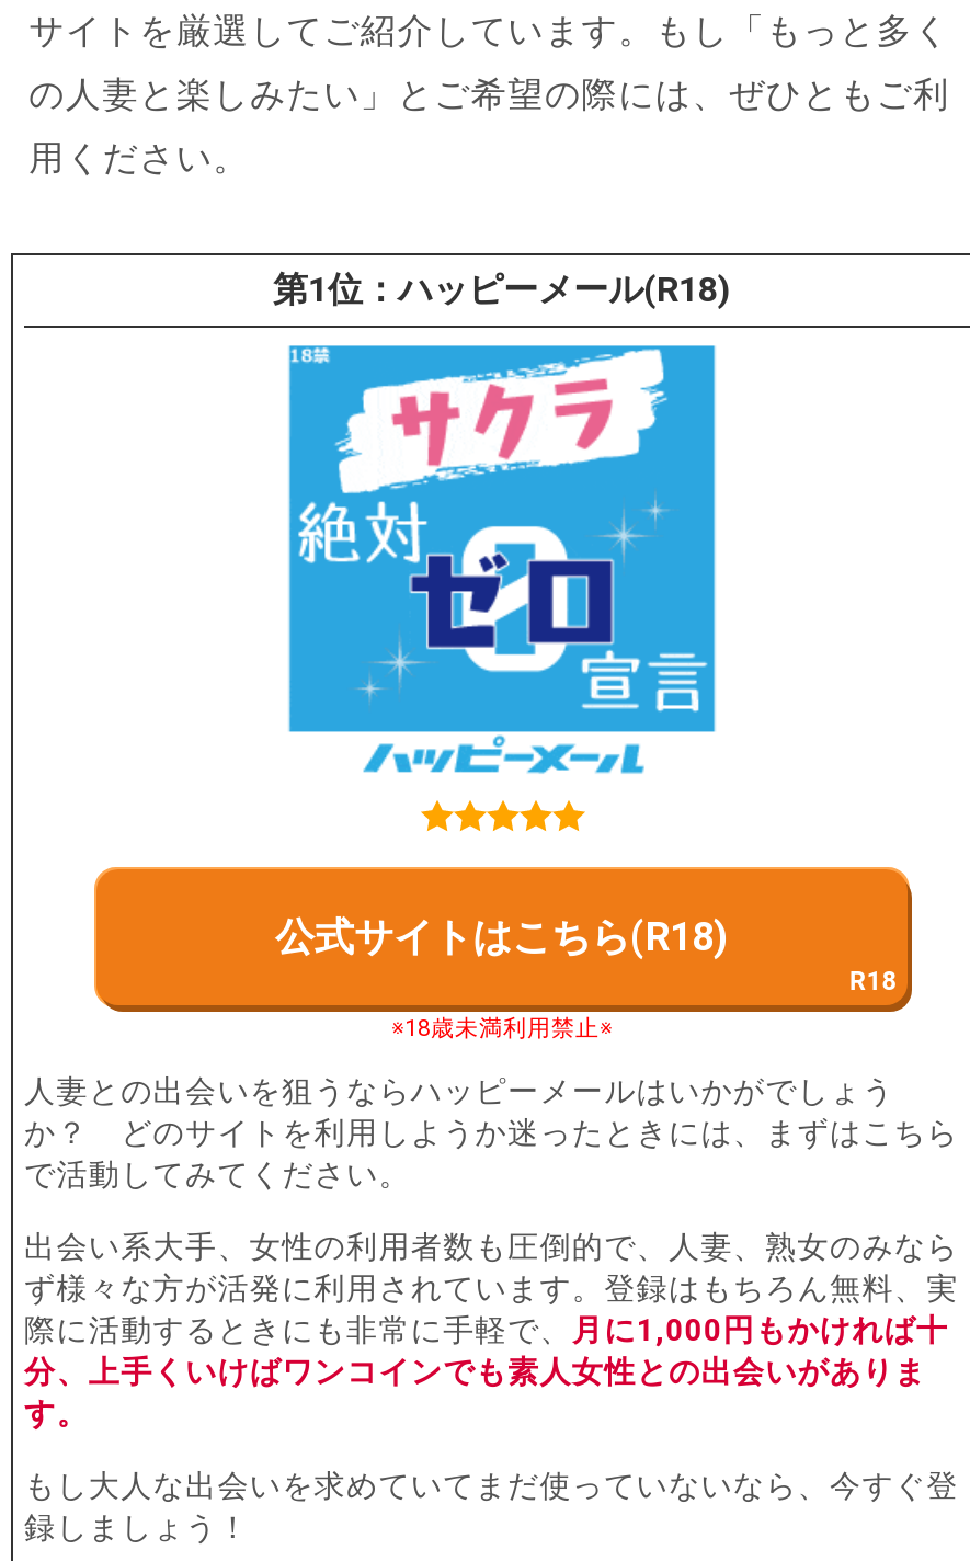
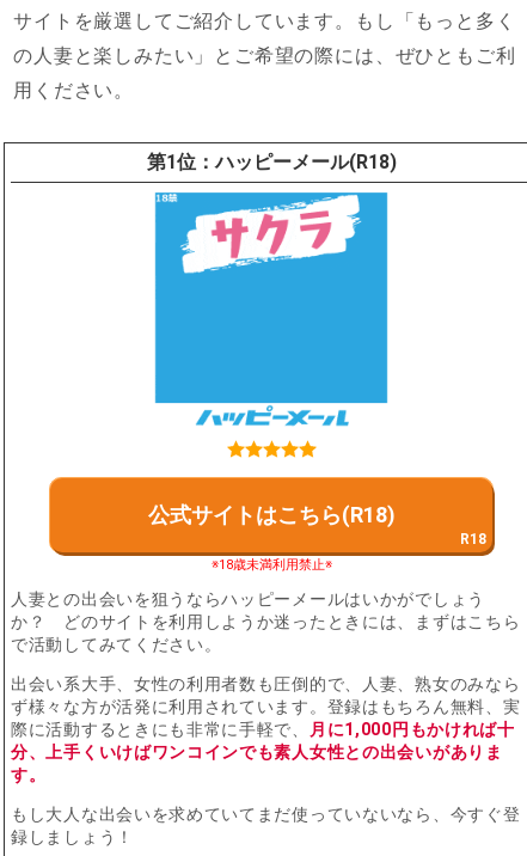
- [image]
